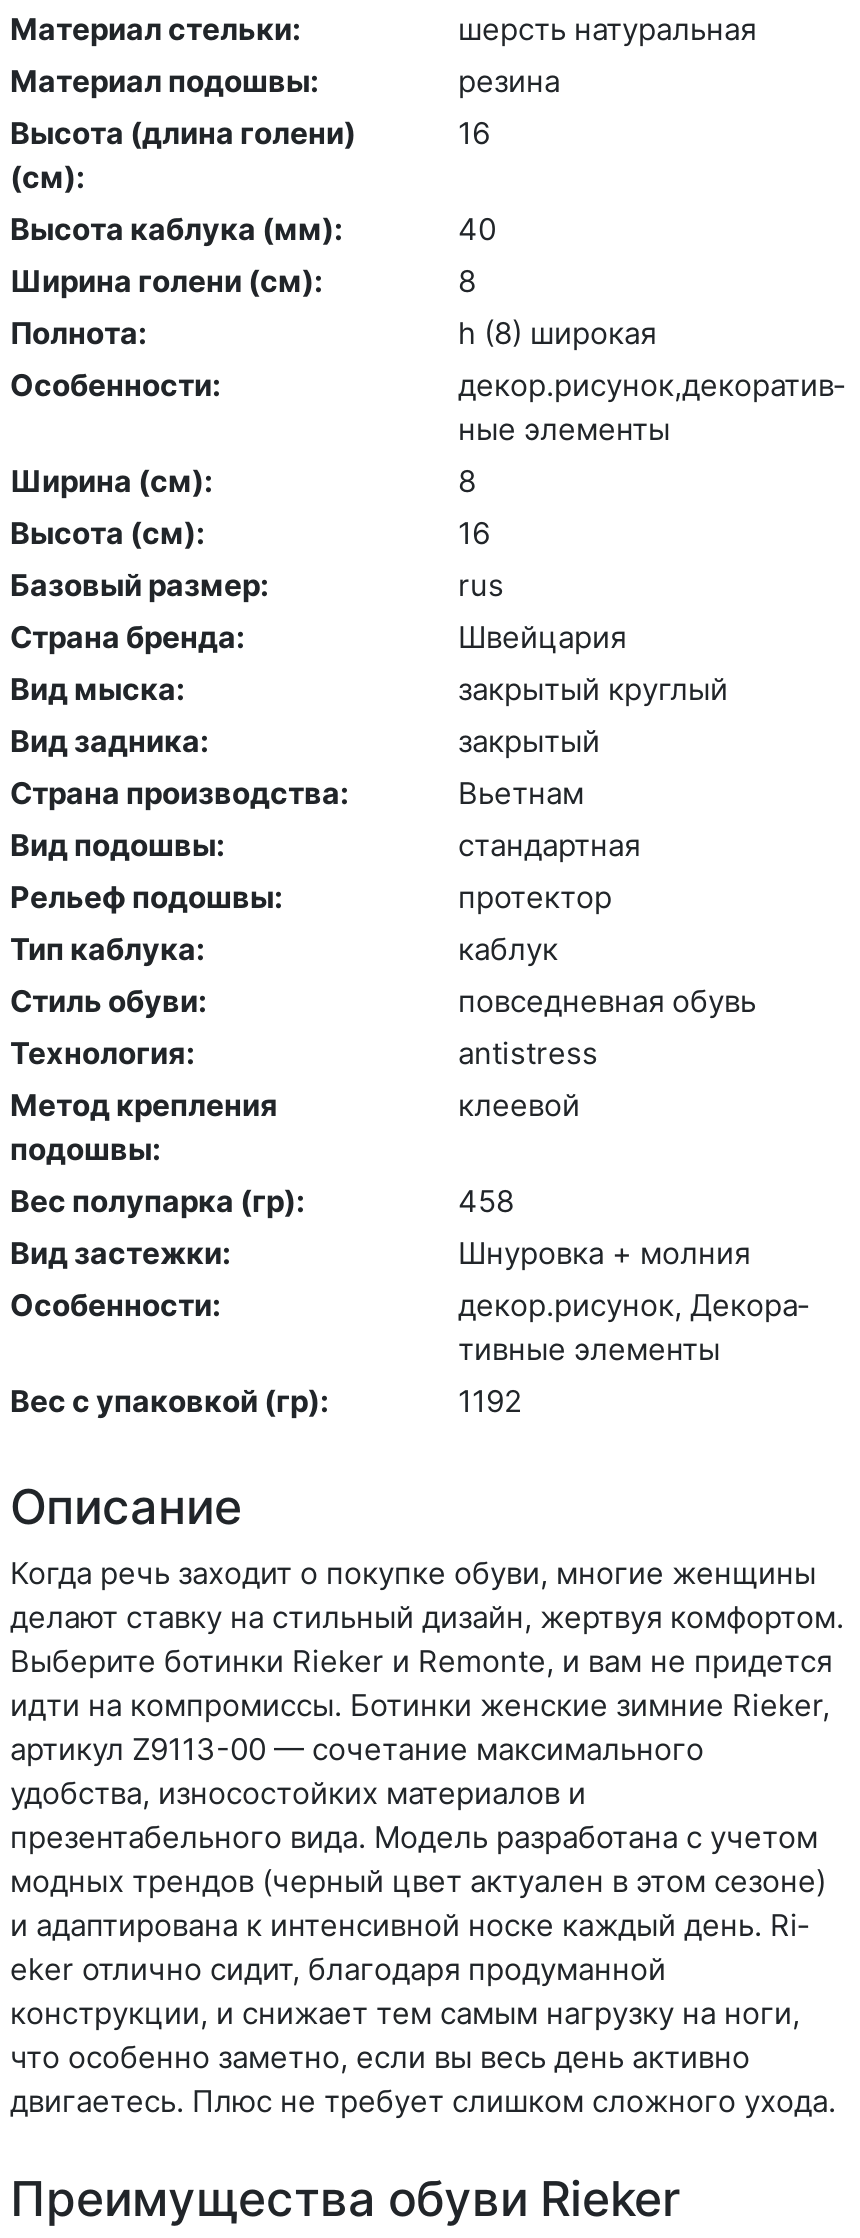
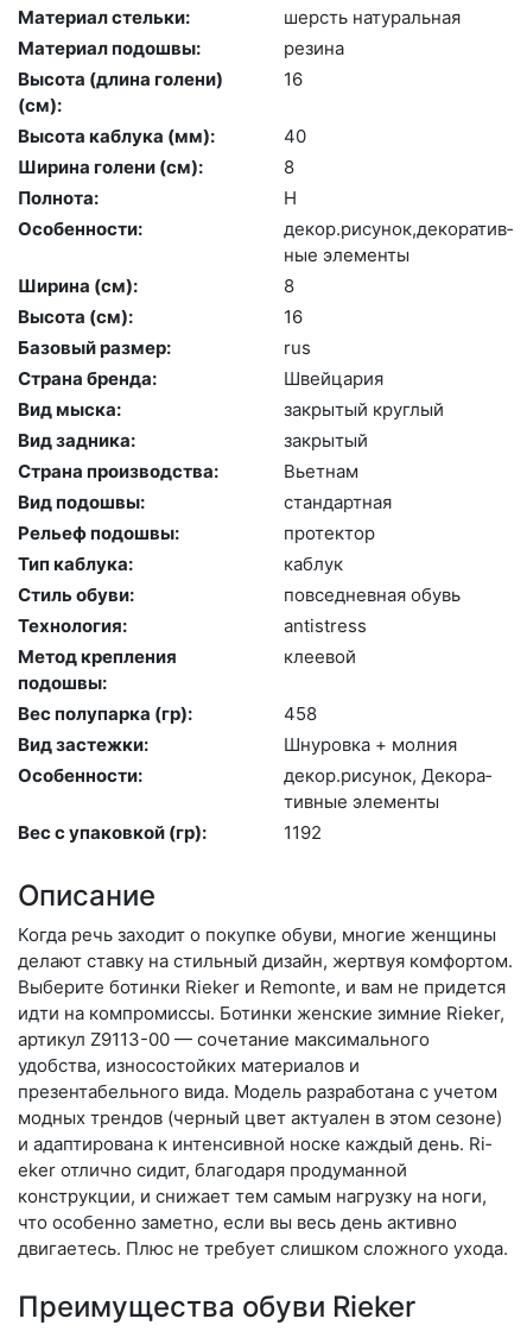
- h (8) широкая
+ H
